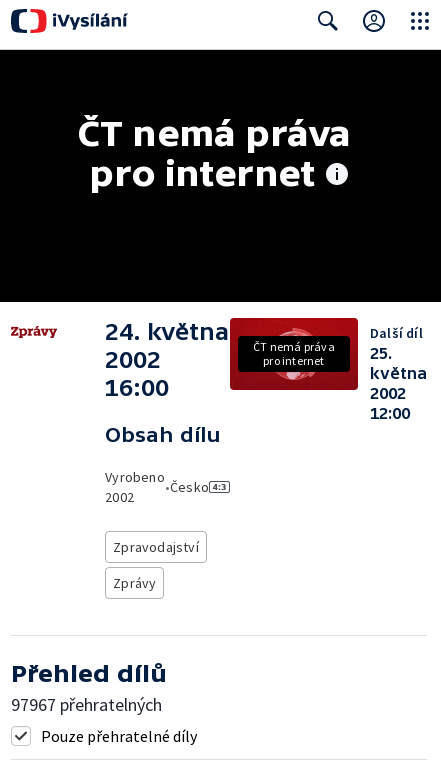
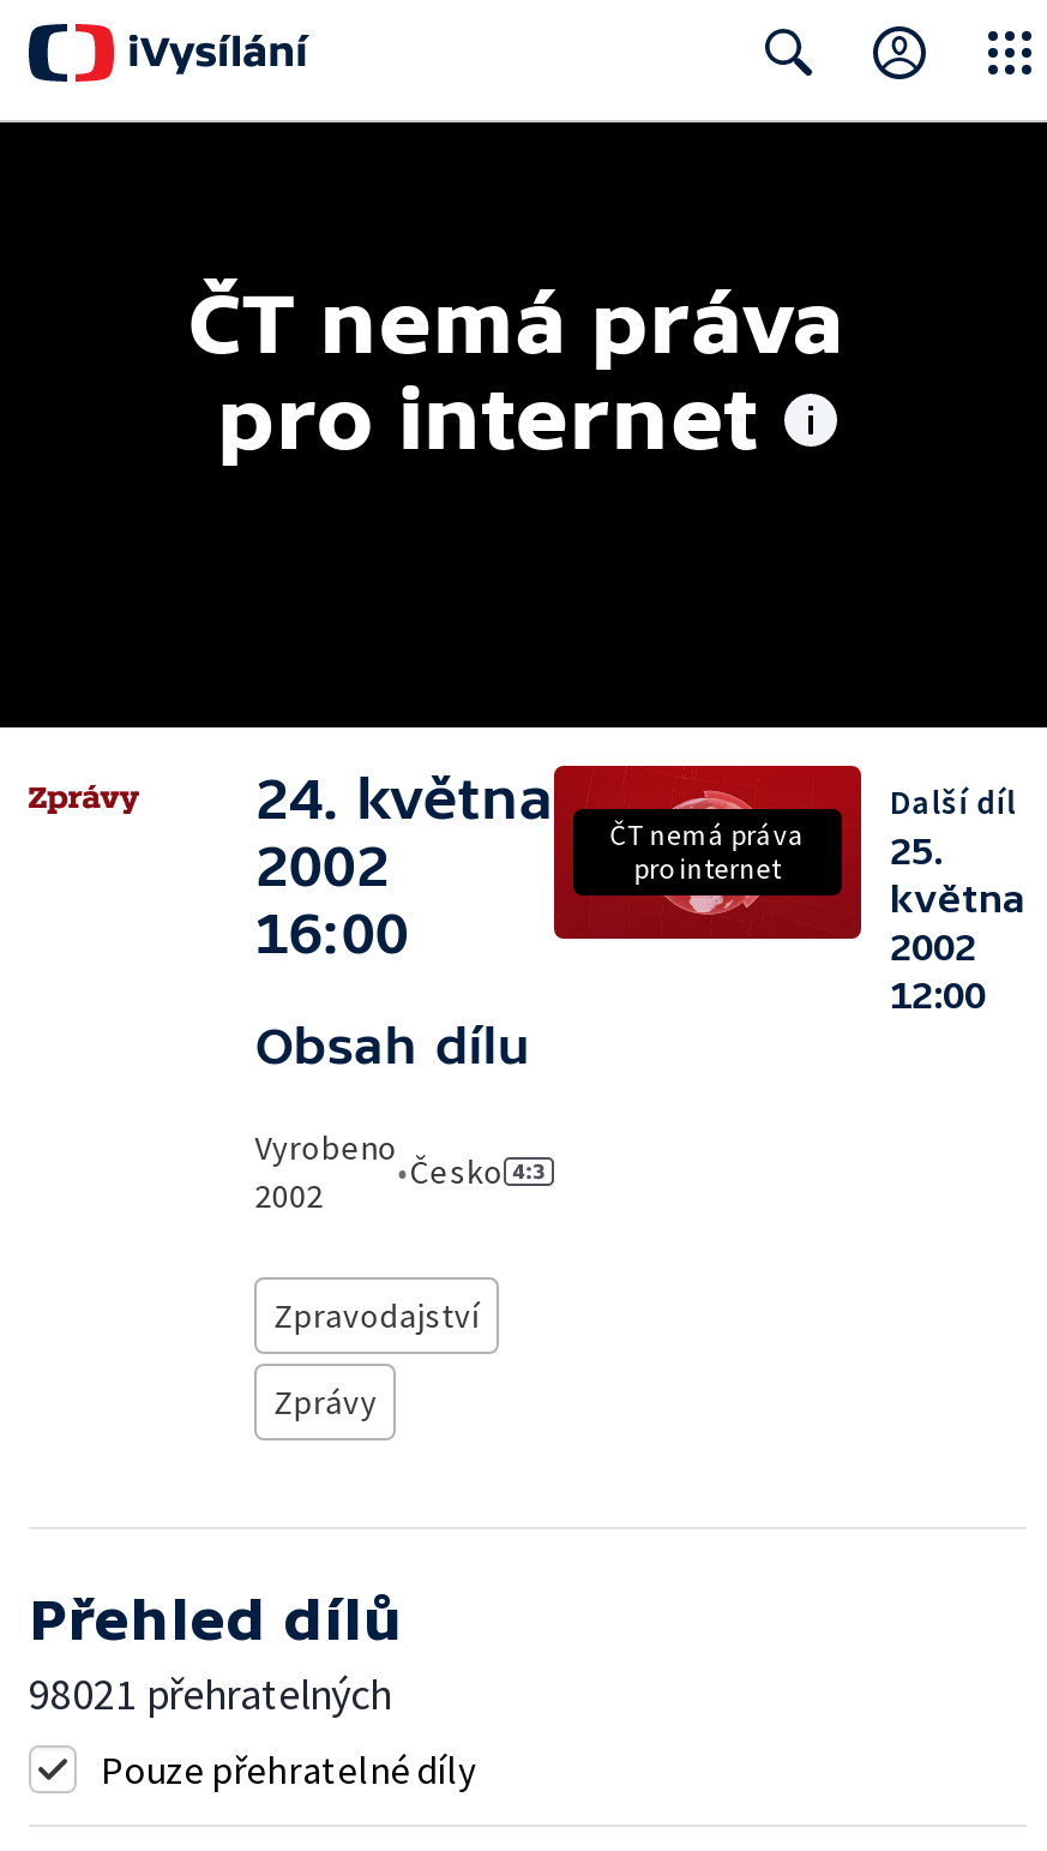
- 97967 přehratelných
+ 98021 přehratelných
